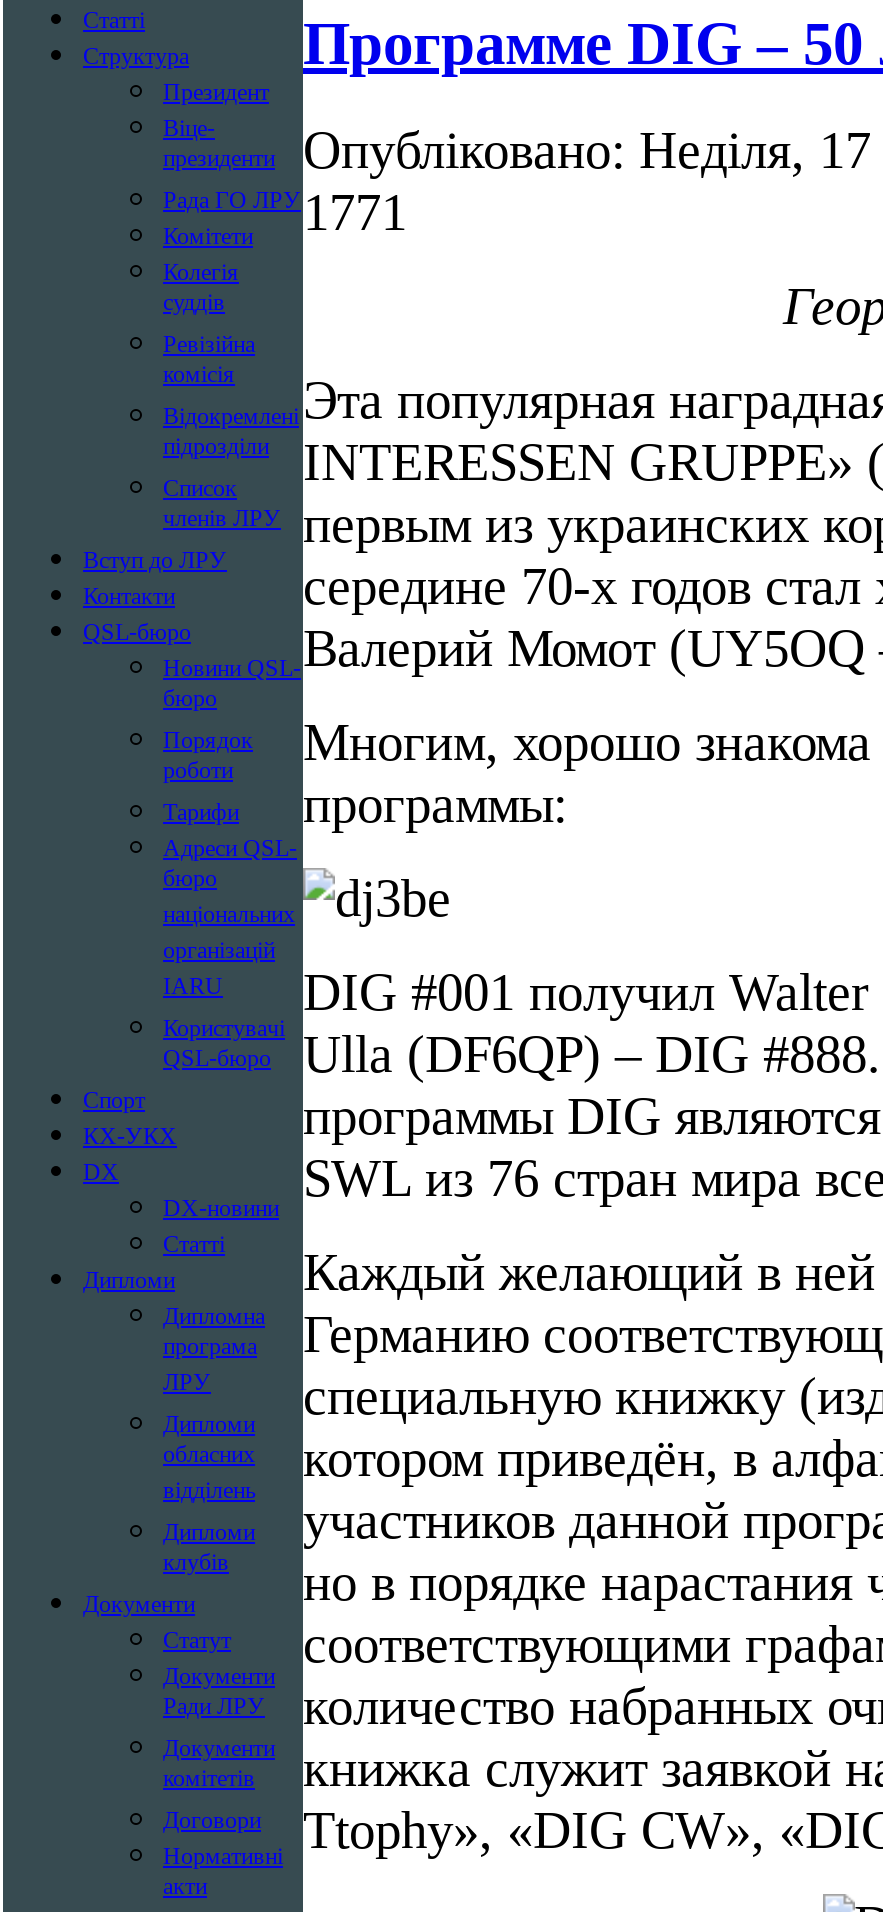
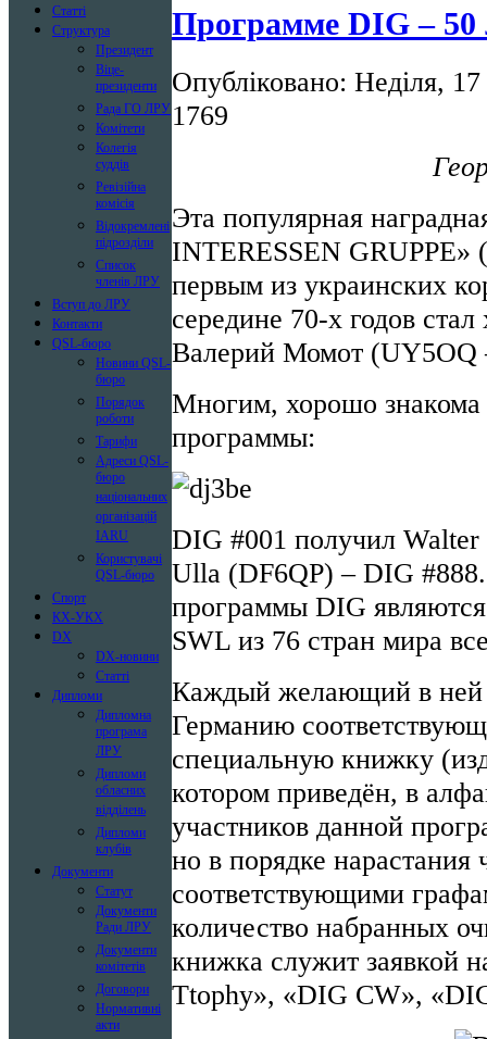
- 1771
+ 1769
